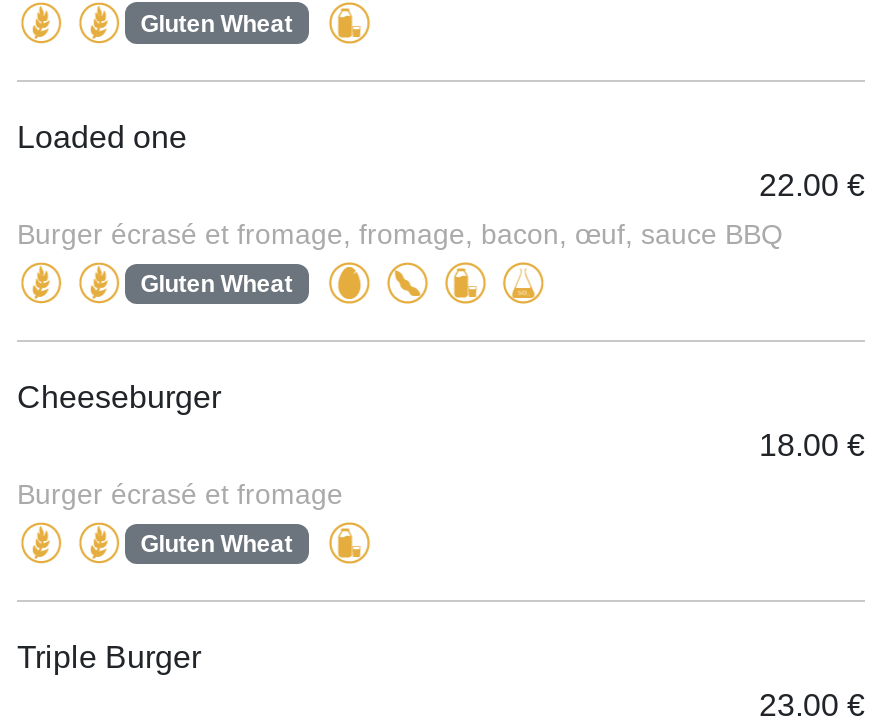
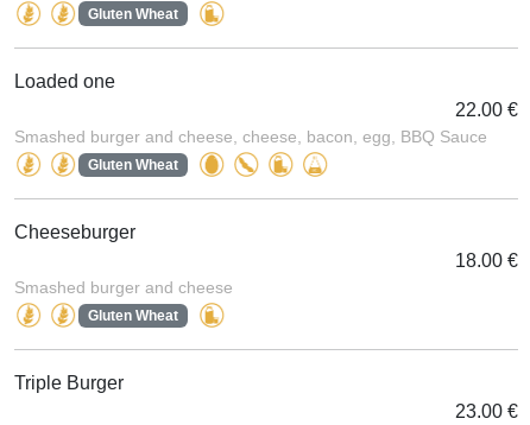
- Burger écrasé et fromage, fromage, bacon, œuf, sauce BBQ
+ Smashed burger and cheese, cheese, bacon, egg, BBQ Sauce

- Burger écrasé et fromage
+ Smashed burger and cheese
